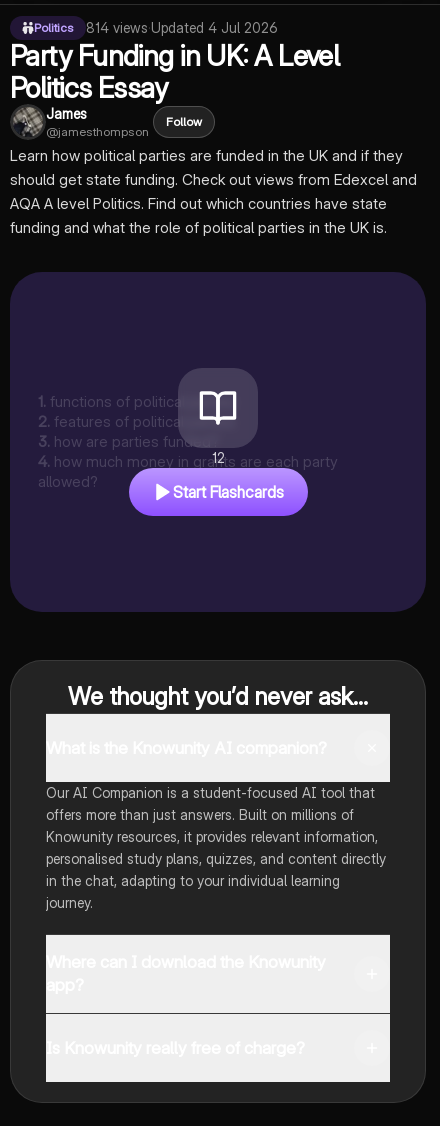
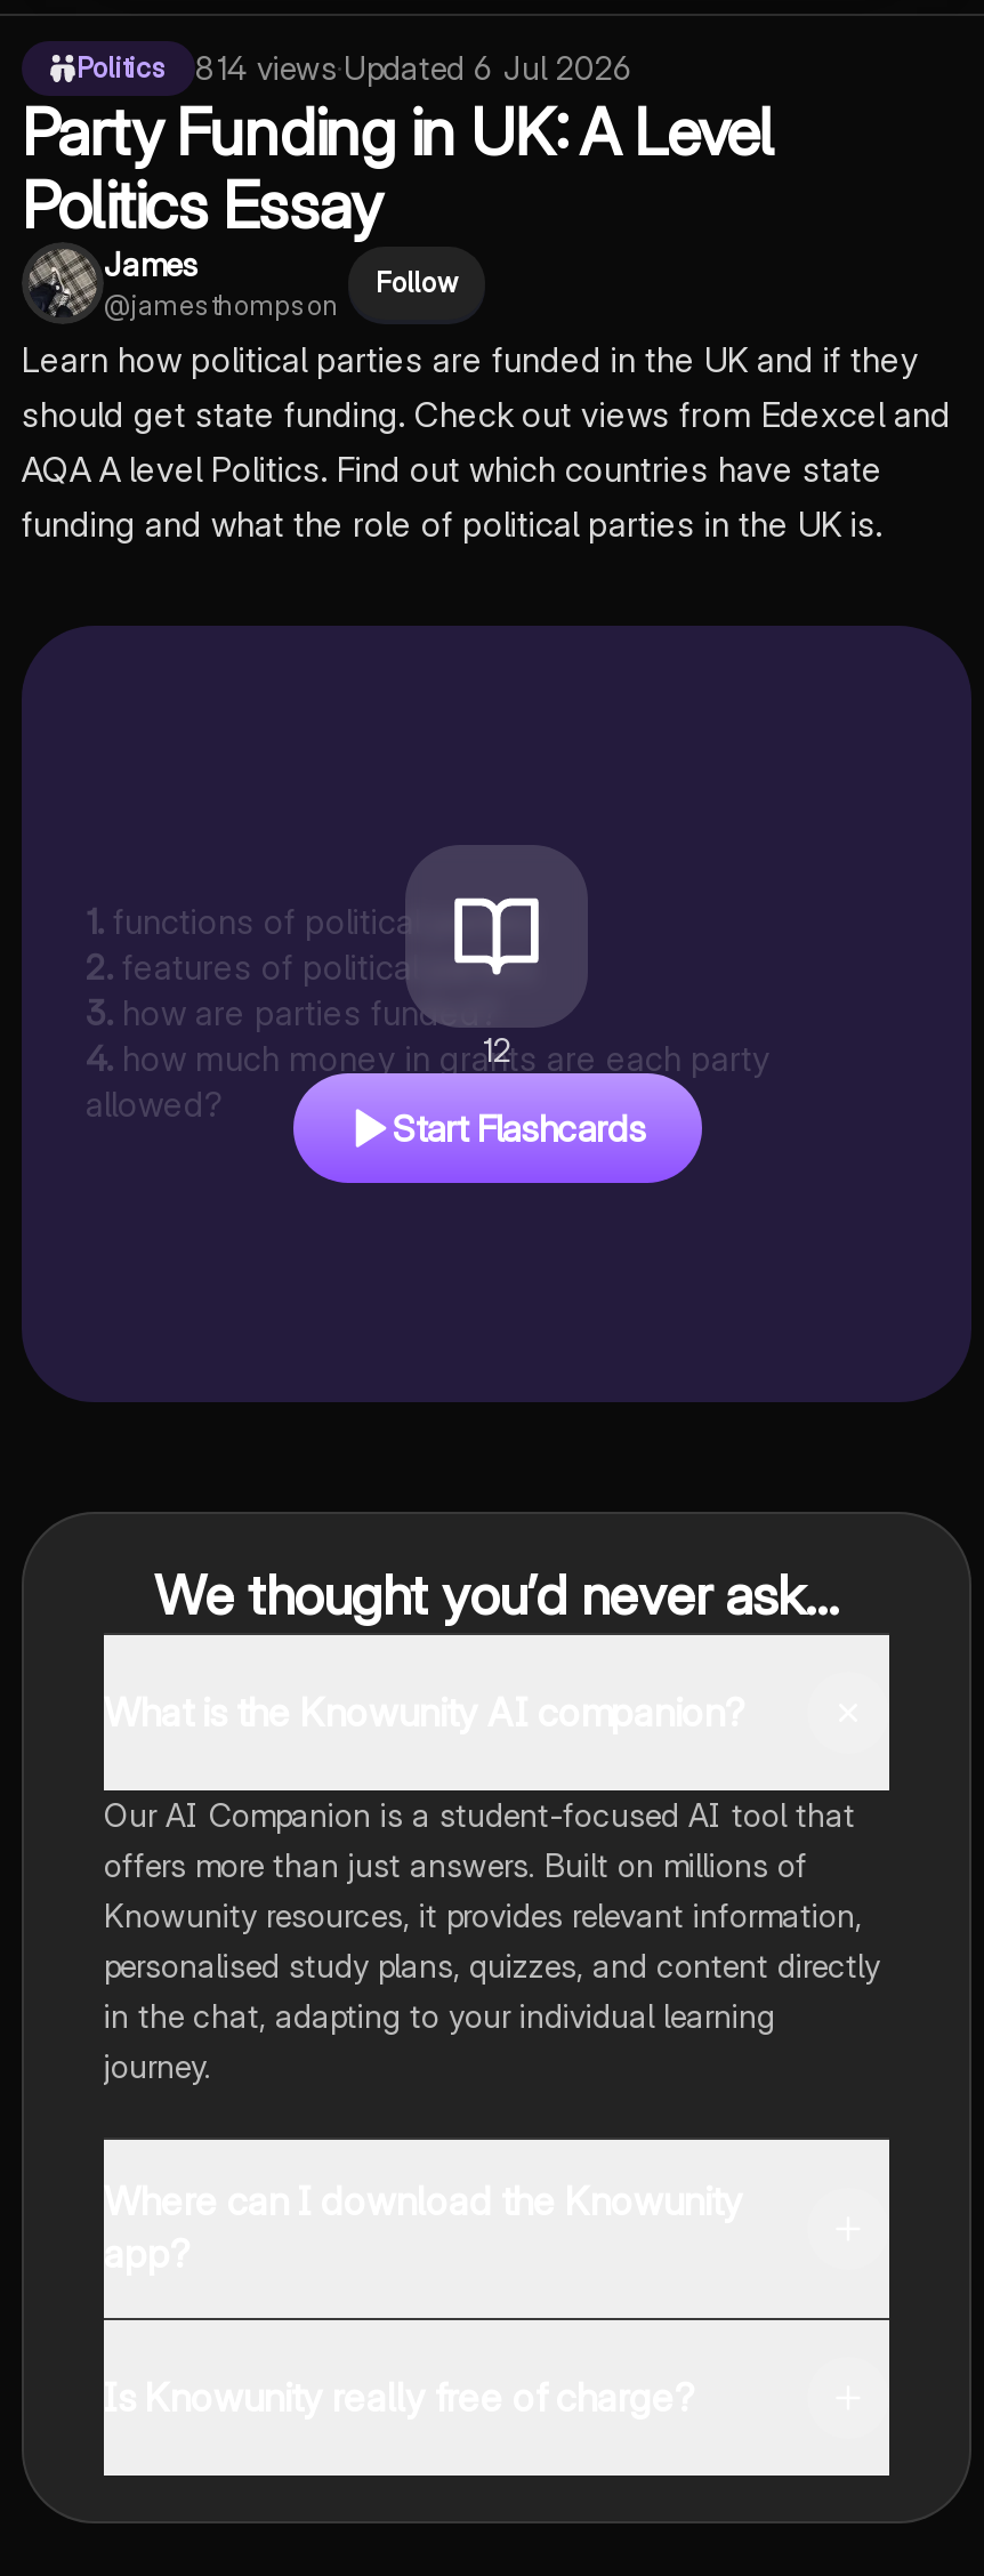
- 814 views·Updated 4 Jul 2026
+ 814 views·Updated 6 Jul 2026
